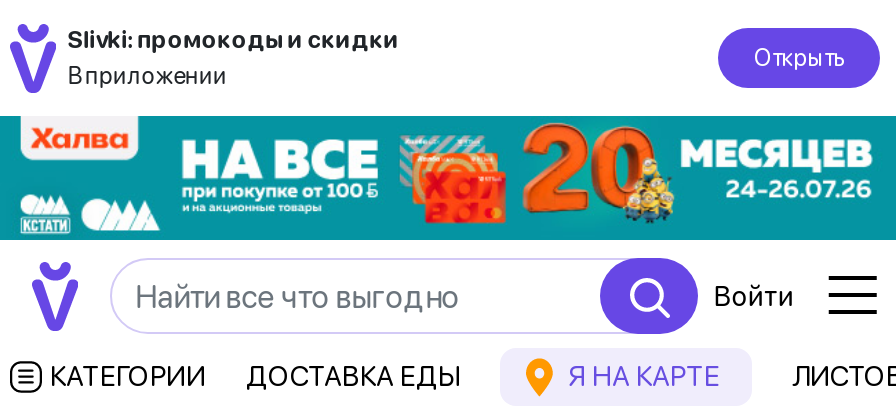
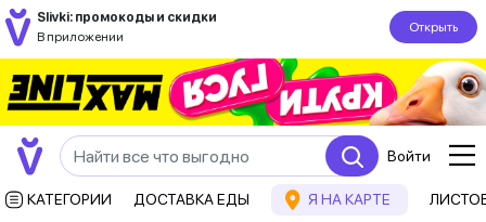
- [image]
+ [image]
